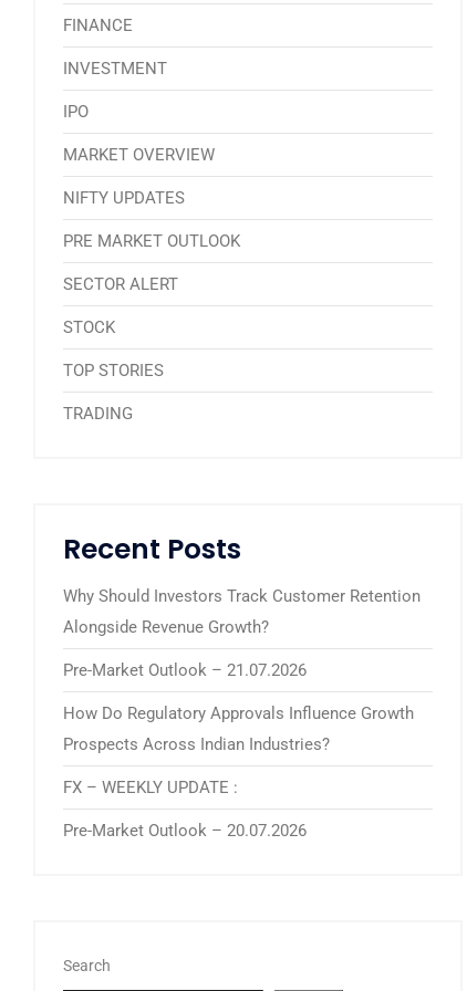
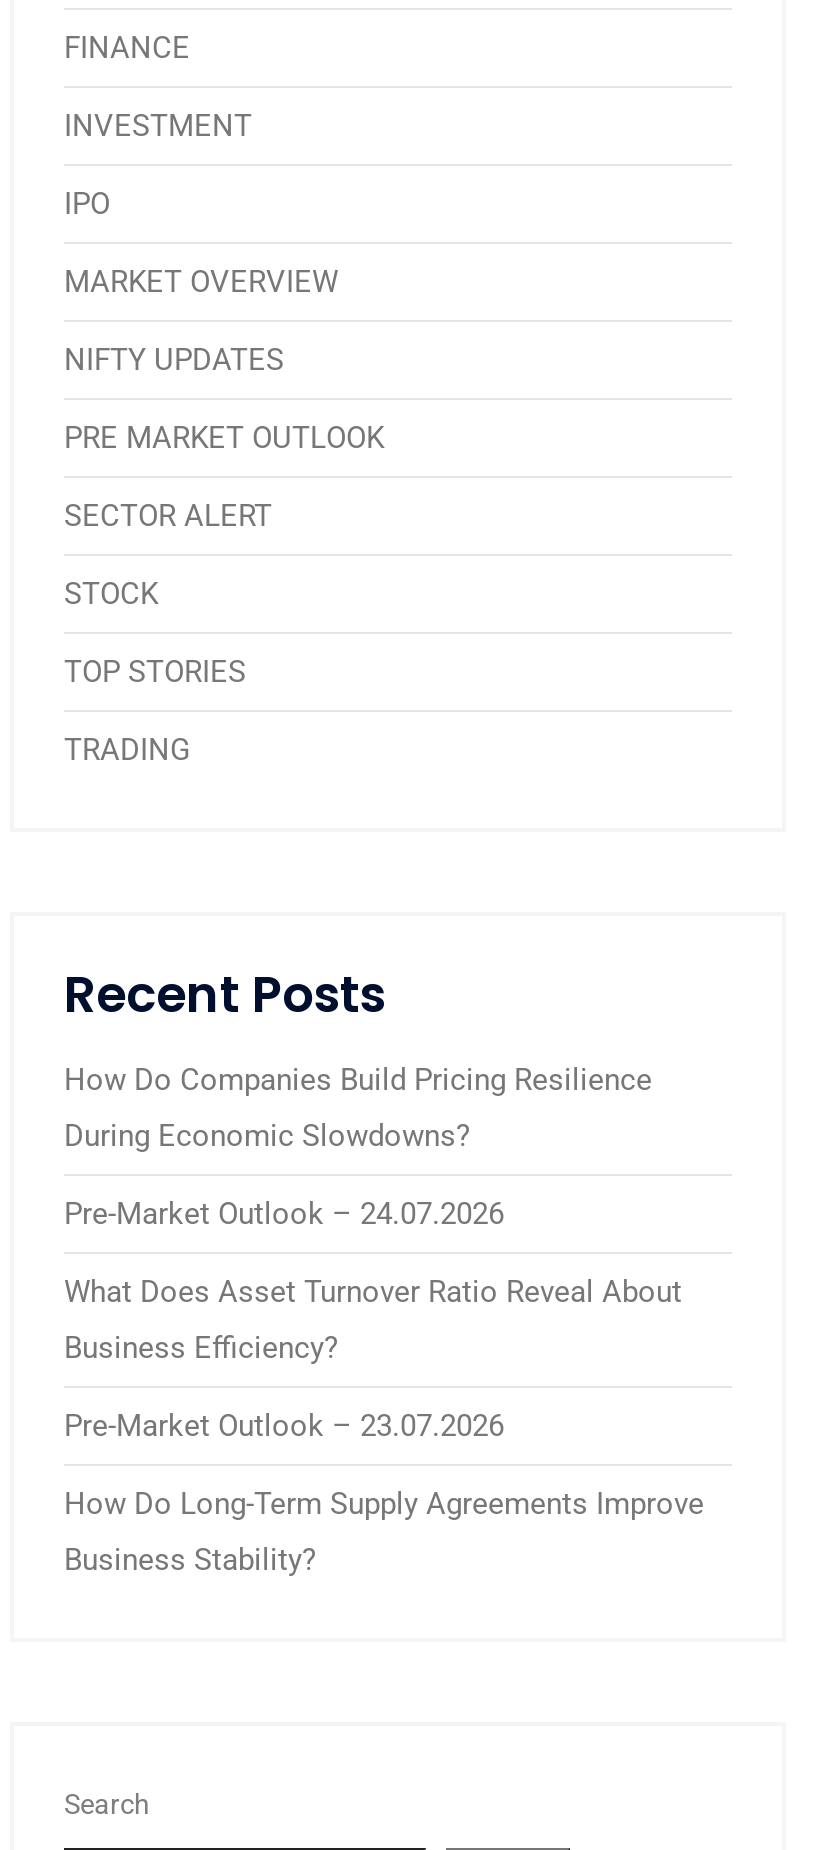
- Why Should Investors Track Customer Retention
- Alongside Revenue Growth?
- Pre-Market Outlook – 21.07.2026
- How Do Regulatory Approvals Influence Growth
- Prospects Across Indian Industries?
- FX – WEEKLY UPDATE :
- Pre-Market Outlook – 20.07.2026
+ How Do Companies Build Pricing Resilience
+ During Economic Slowdowns?
+ Pre-Market Outlook – 24.07.2026
+ What Does Asset Turnover Ratio Reveal About
+ Business Efficiency?
+ Pre-Market Outlook – 23.07.2026
+ How Do Long-Term Supply Agreements Improve
+ Business Stability?
